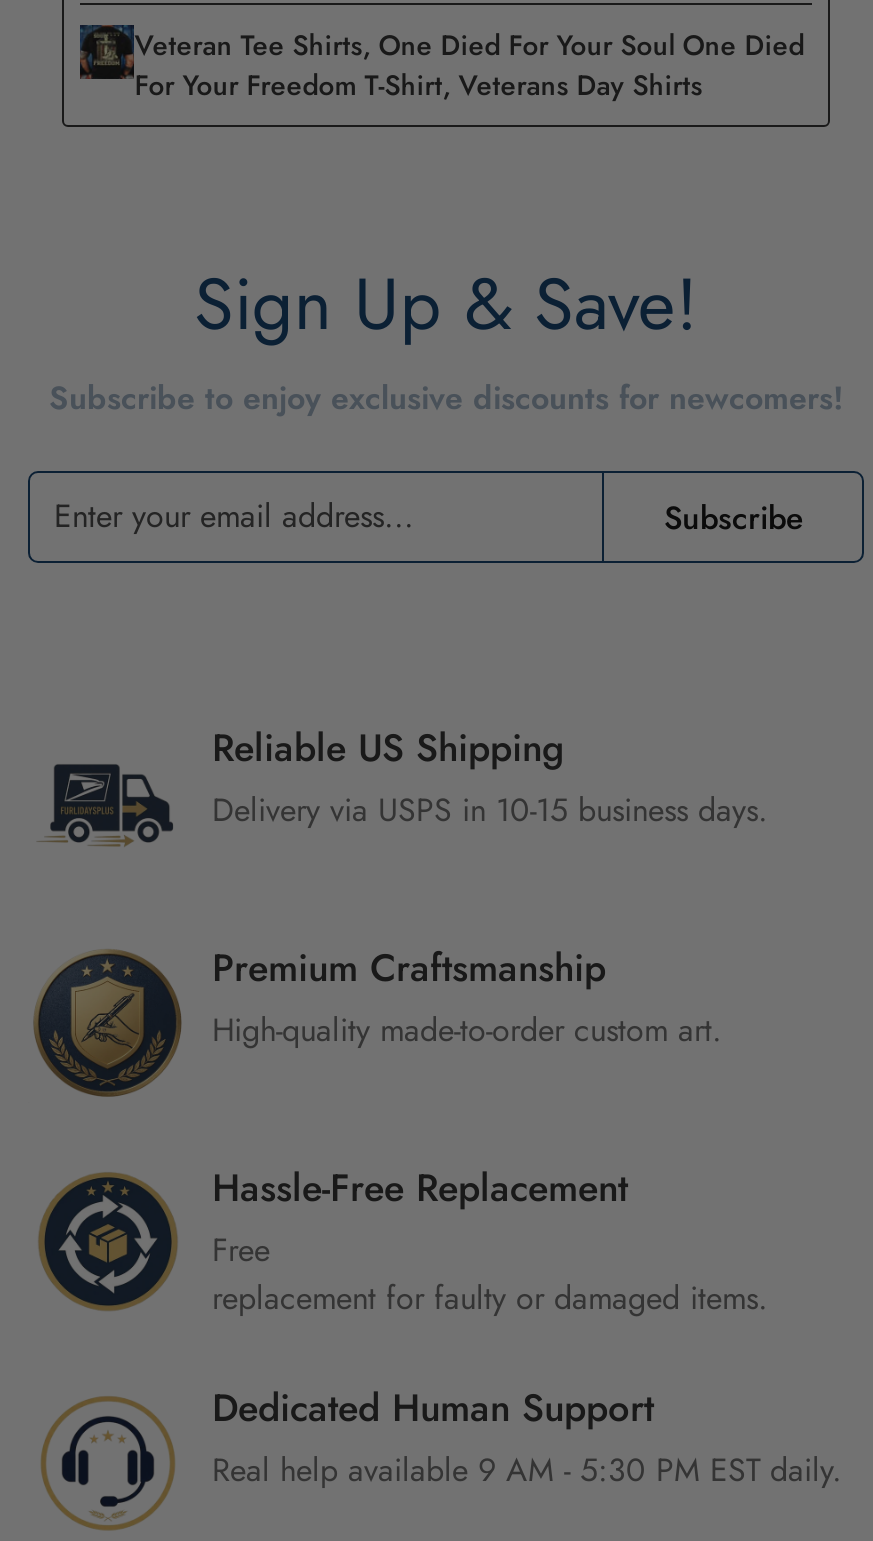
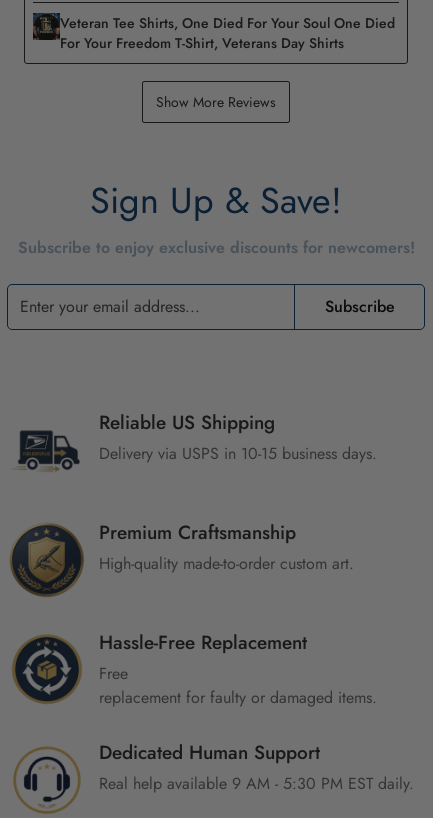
+ Show More Reviews
